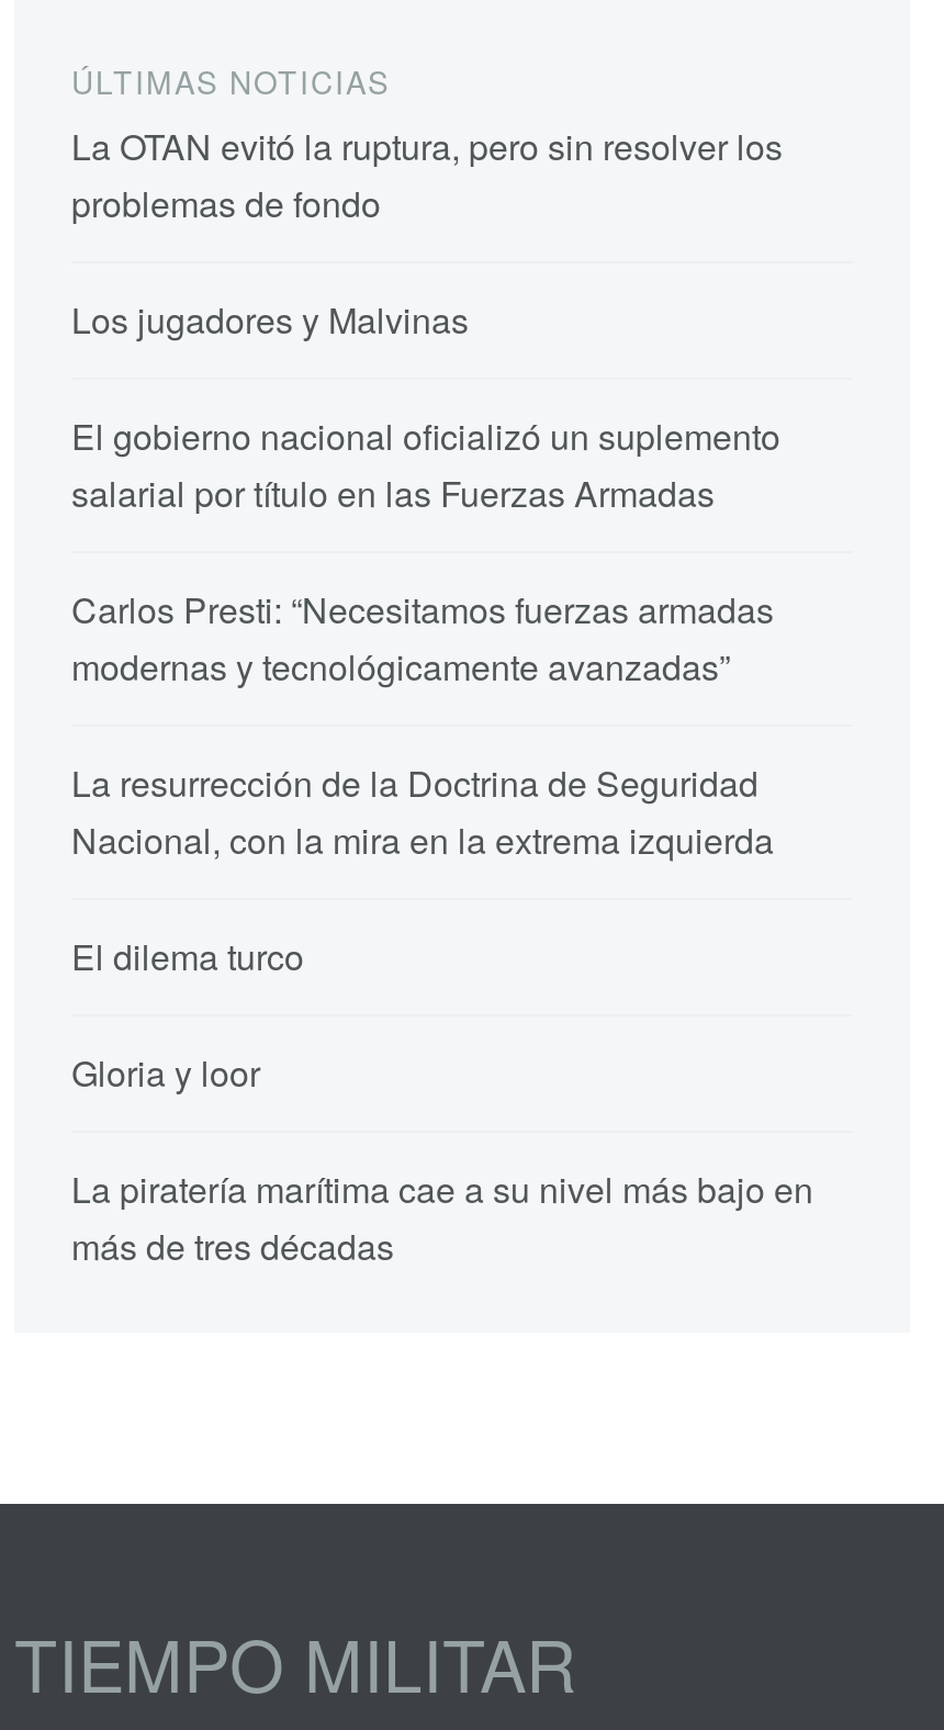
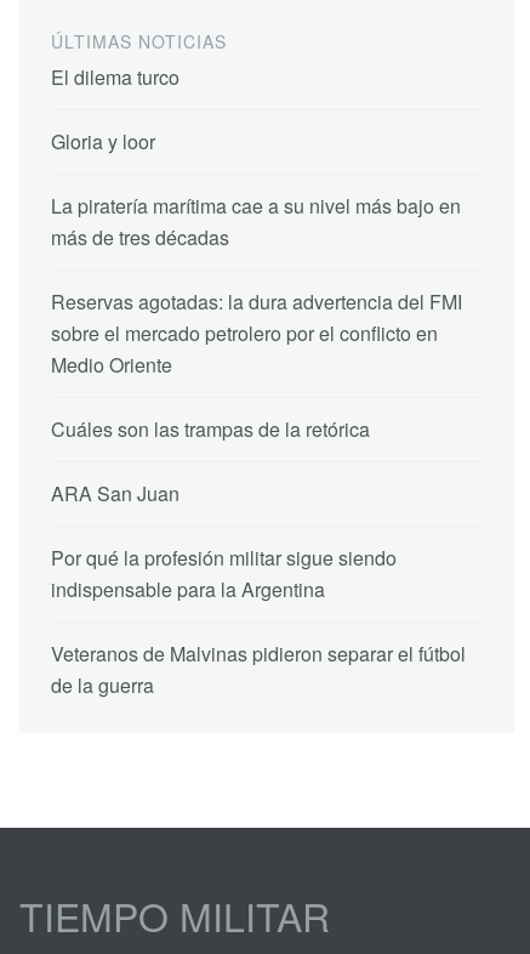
- La OTAN evitó la ruptura, pero sin resolver los
- problemas de fondo
- Los jugadores y Malvinas
- El gobierno nacional oficializó un suplemento
- salarial por título en las Fuerzas Armadas
- Carlos Presti: “Necesitamos fuerzas armadas
- modernas y tecnológicamente avanzadas”
- La resurrección de la Doctrina de Seguridad
- Nacional, con la mira en la extrema izquierda

moved up: El dilema turco | Gloria y loor | La piratería marítima cae a su nivel más bajo en | más de tres décadas

+ Reservas agotadas: la dura advertencia del FMI
+ sobre el mercado petrolero por el conflicto en
+ Medio Oriente
+ Cuáles son las trampas de la retórica
+ ARA San Juan
+ Por qué la profesión militar sigue siendo
+ indispensable para la Argentina
+ Veteranos de Malvinas pidieron separar el fútbol
+ de la guerra
